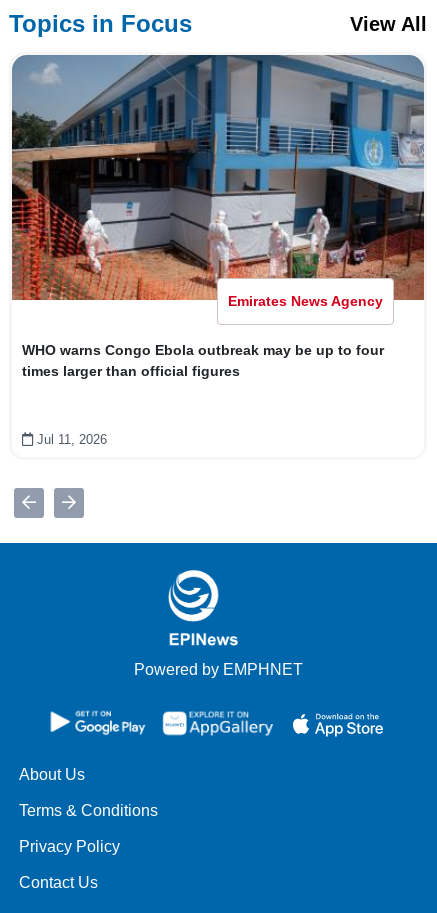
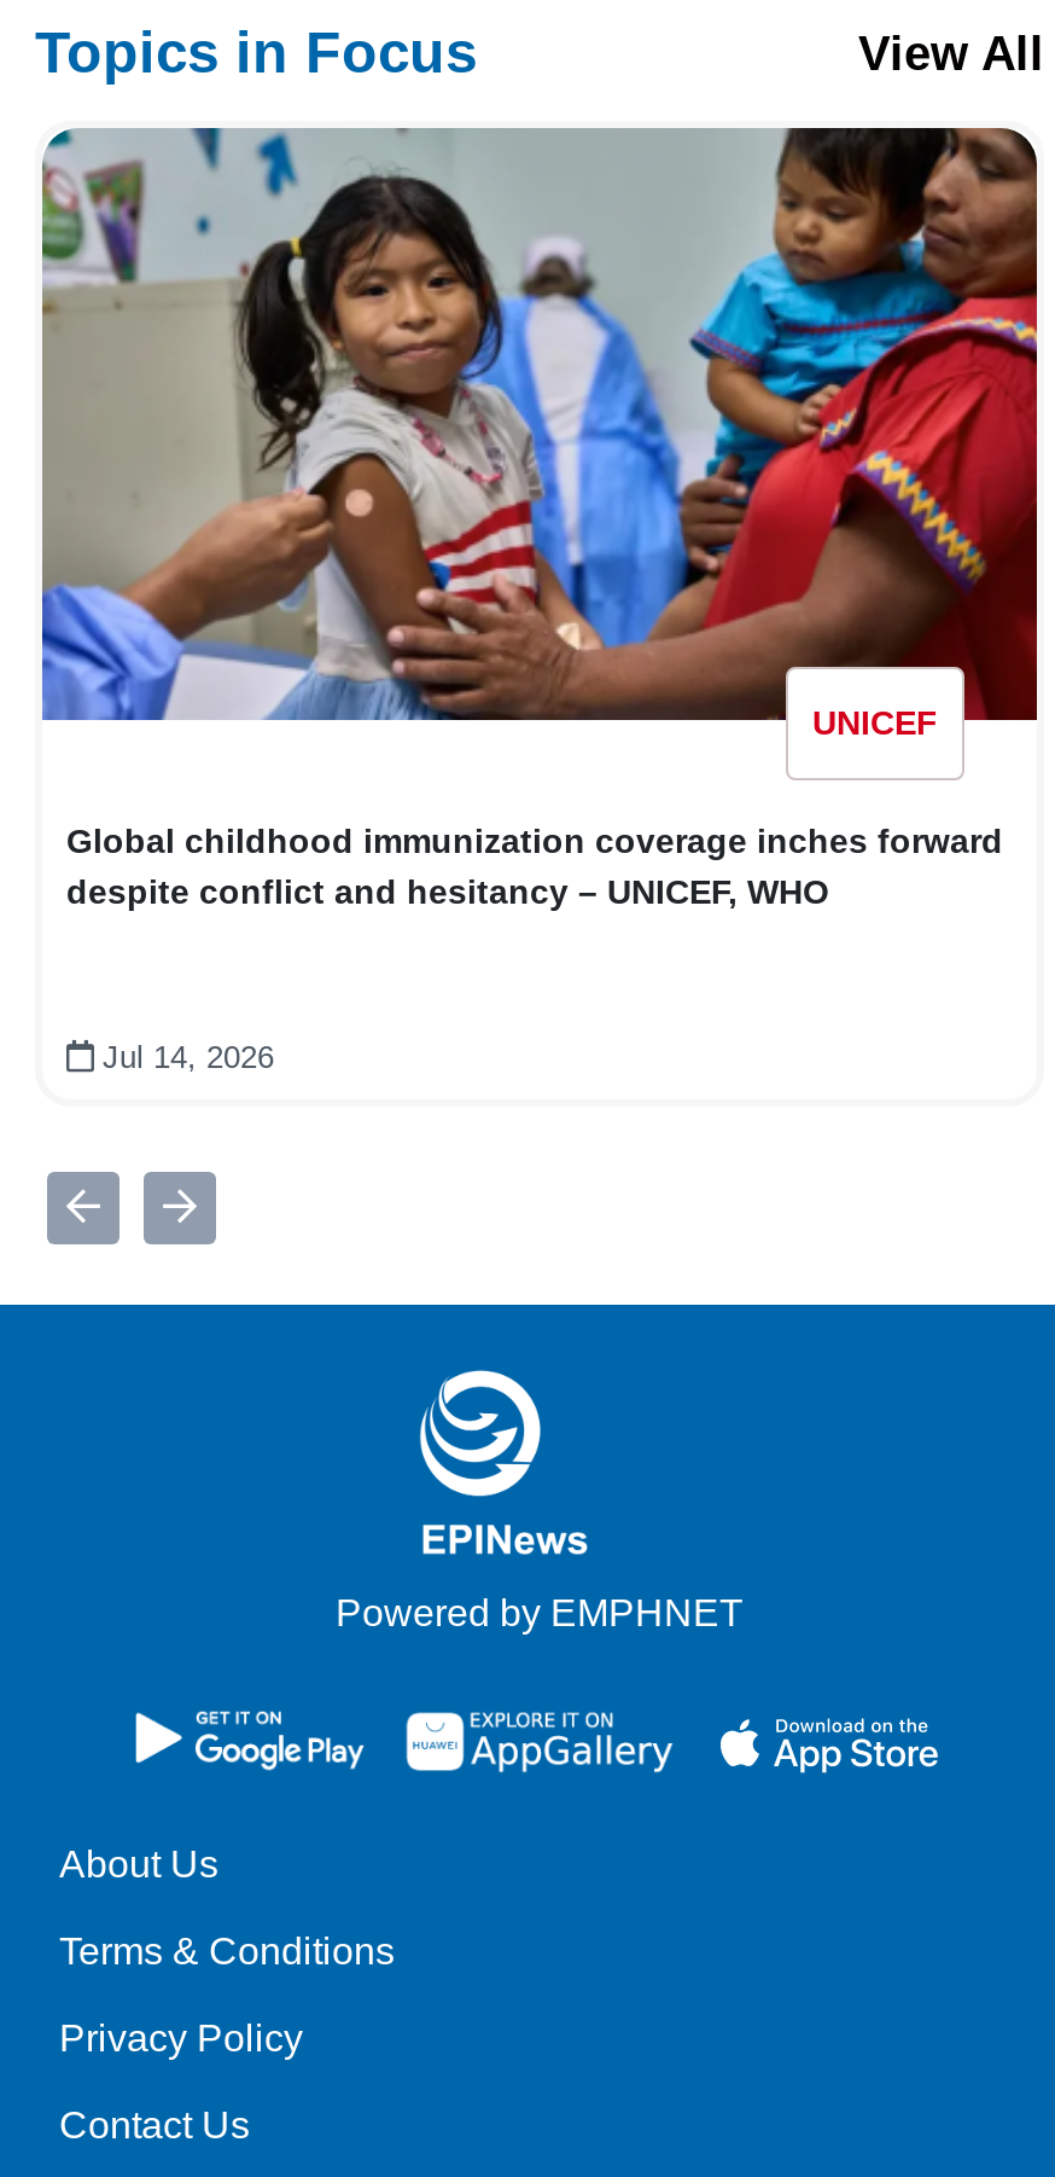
- [image]
- Emirates News Agency
+ [image]
+ UNICEF

- WHO warns Congo Ebola outbreak may be up to four
- times larger than official figures
+ Global childhood immunization coverage inches forward
+ despite conflict and hesitancy – UNICEF, WHO

- Jul 11, 2026
+ Jul 14, 2026
